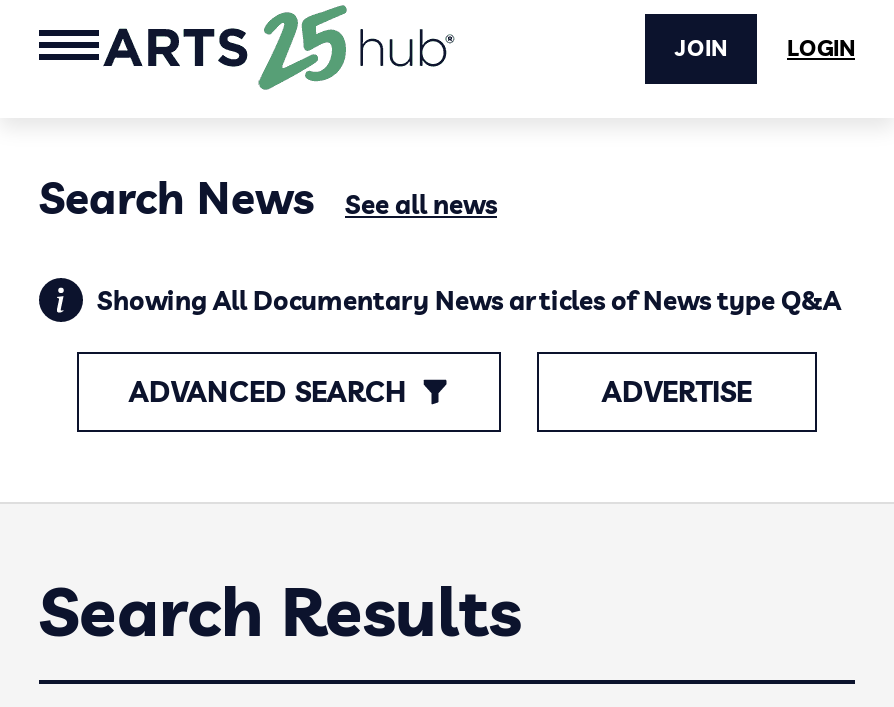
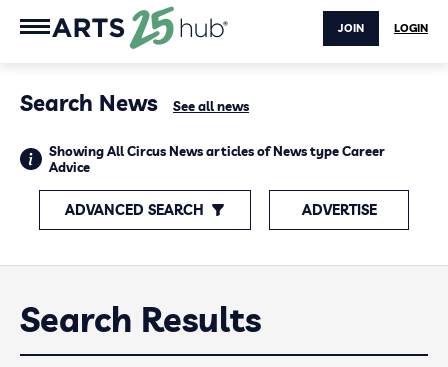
- Showing All Documentary News articles of News type Q&A
+ Showing All Circus News articles of News type Career
+ Advice
